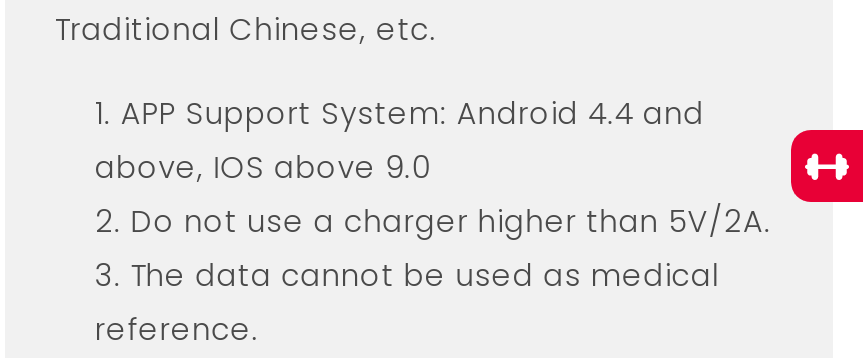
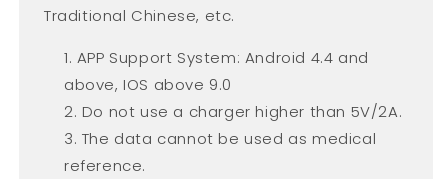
- [image]
